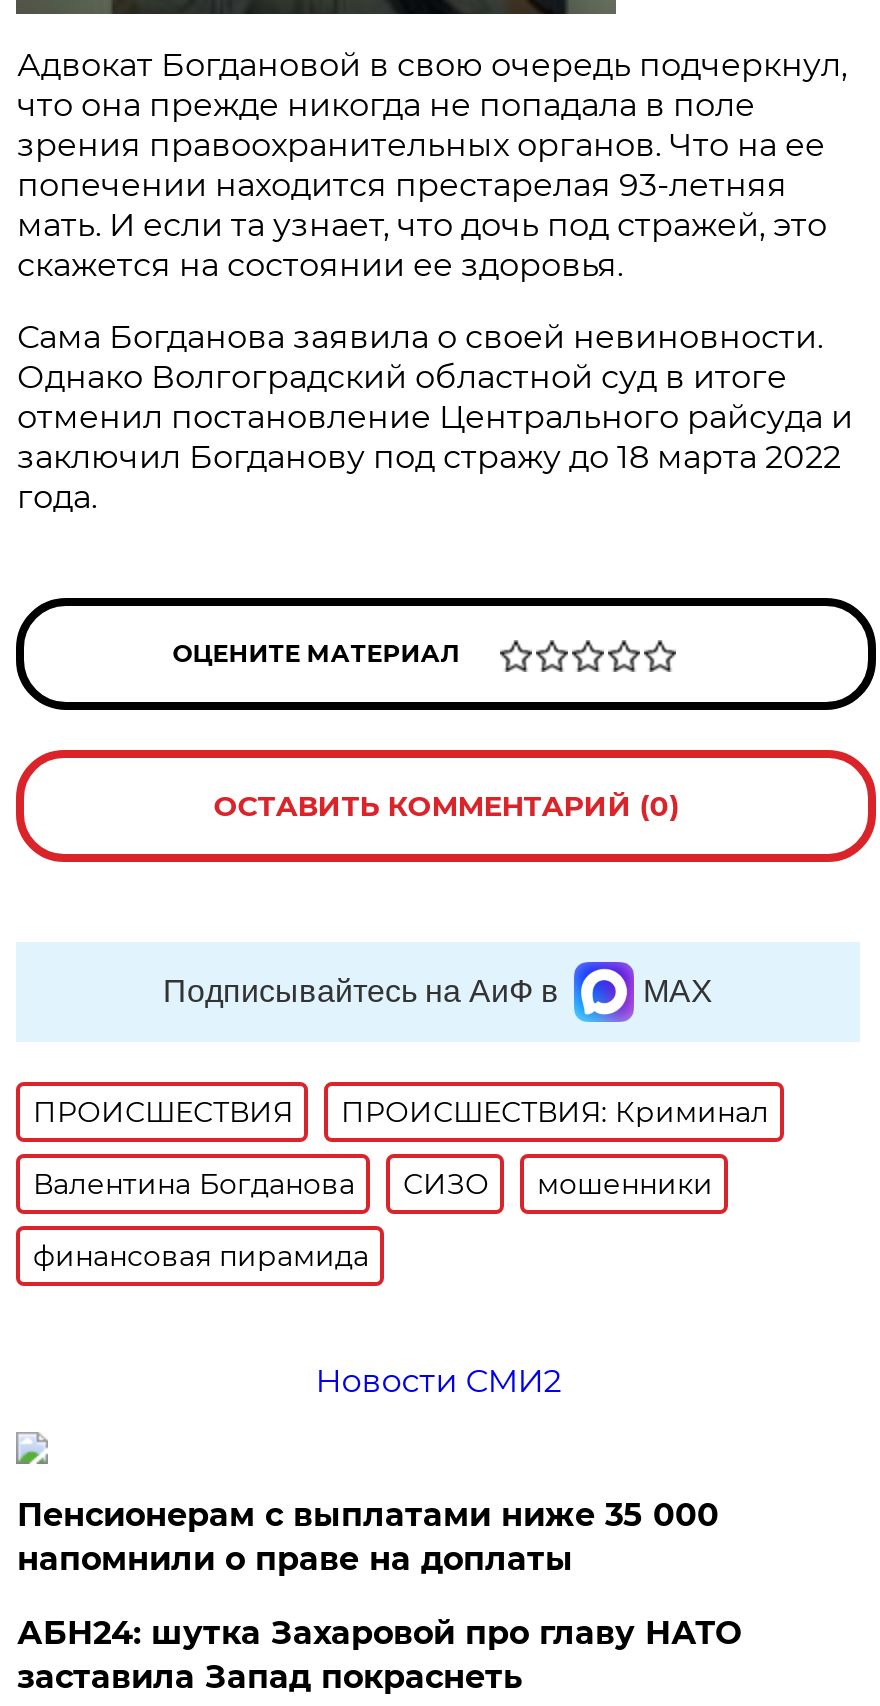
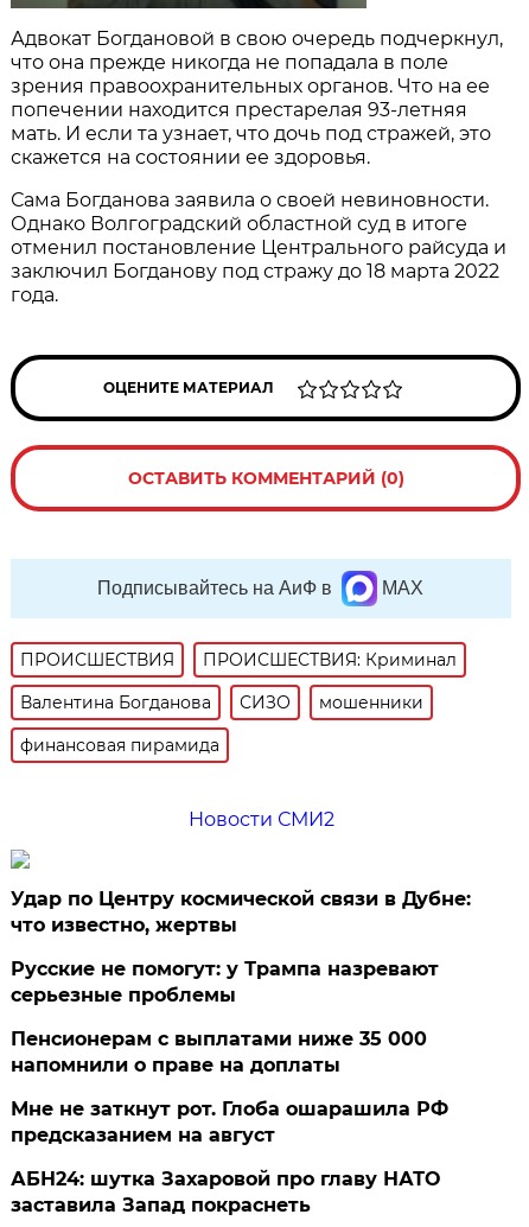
+ Удар по Центру космической связи в Дубне:
+ что известно, жертвы
+ Русские не помогут: у Трампа назревают
+ серьезные проблемы

+ Мне не заткнут рот. Глоба ошарашила РФ
+ предсказанием на август
